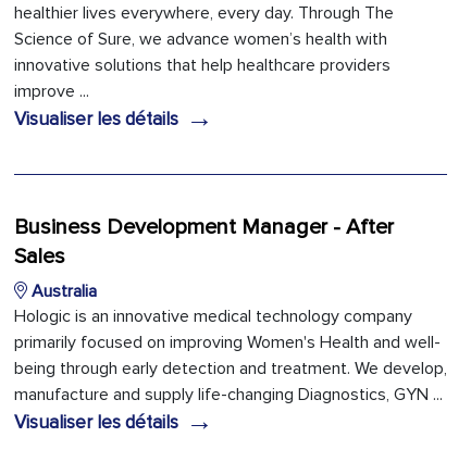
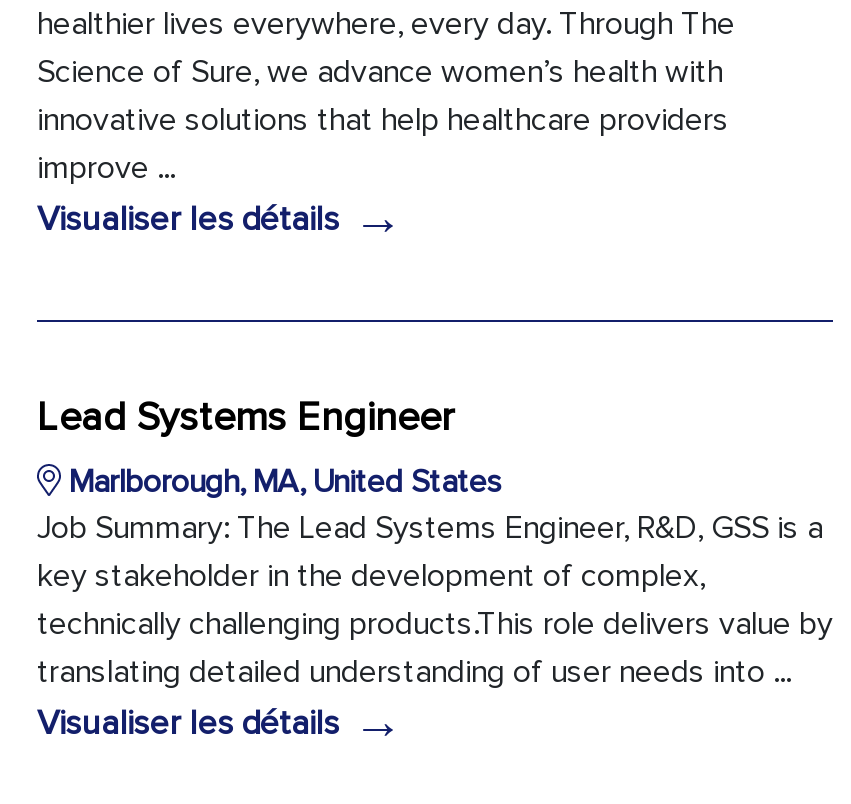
- Business Development Manager - After
- Sales
- Australia
- Hologic is an innovative medical technology company
- primarily focused on improving Women's Health and well-
- being through early detection and treatment. We develop,
- manufacture and supply life-changing Diagnostics, GYN ...
+ Lead Systems Engineer
+ Marlborough, MA, United States
+ Job Summary: The Lead Systems Engineer, R&D, GSS is a
+ key stakeholder in the development of complex,
+ technically challenging products.This role delivers value by
+ translating detailed understanding of user needs into ...
